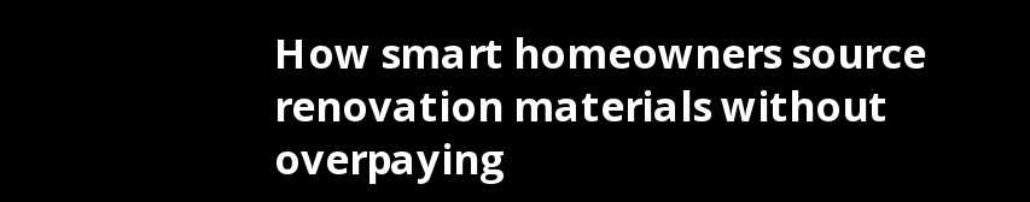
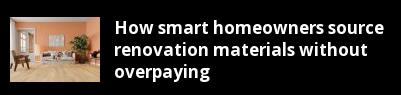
+ [image]
